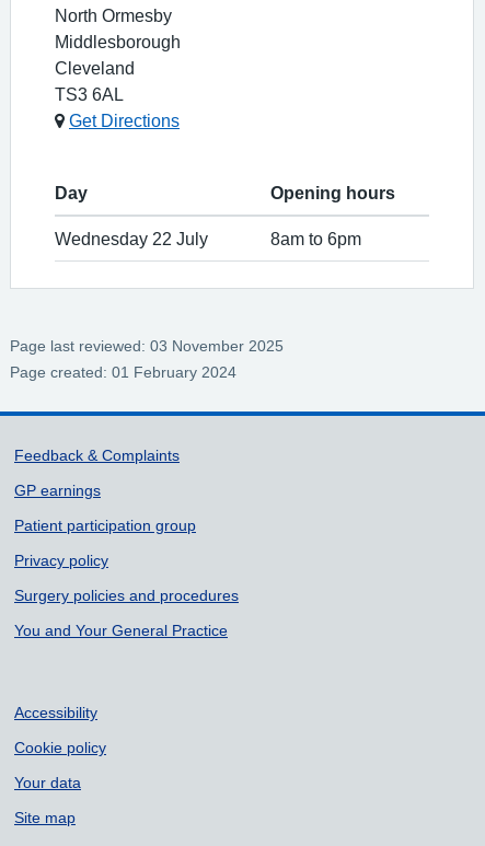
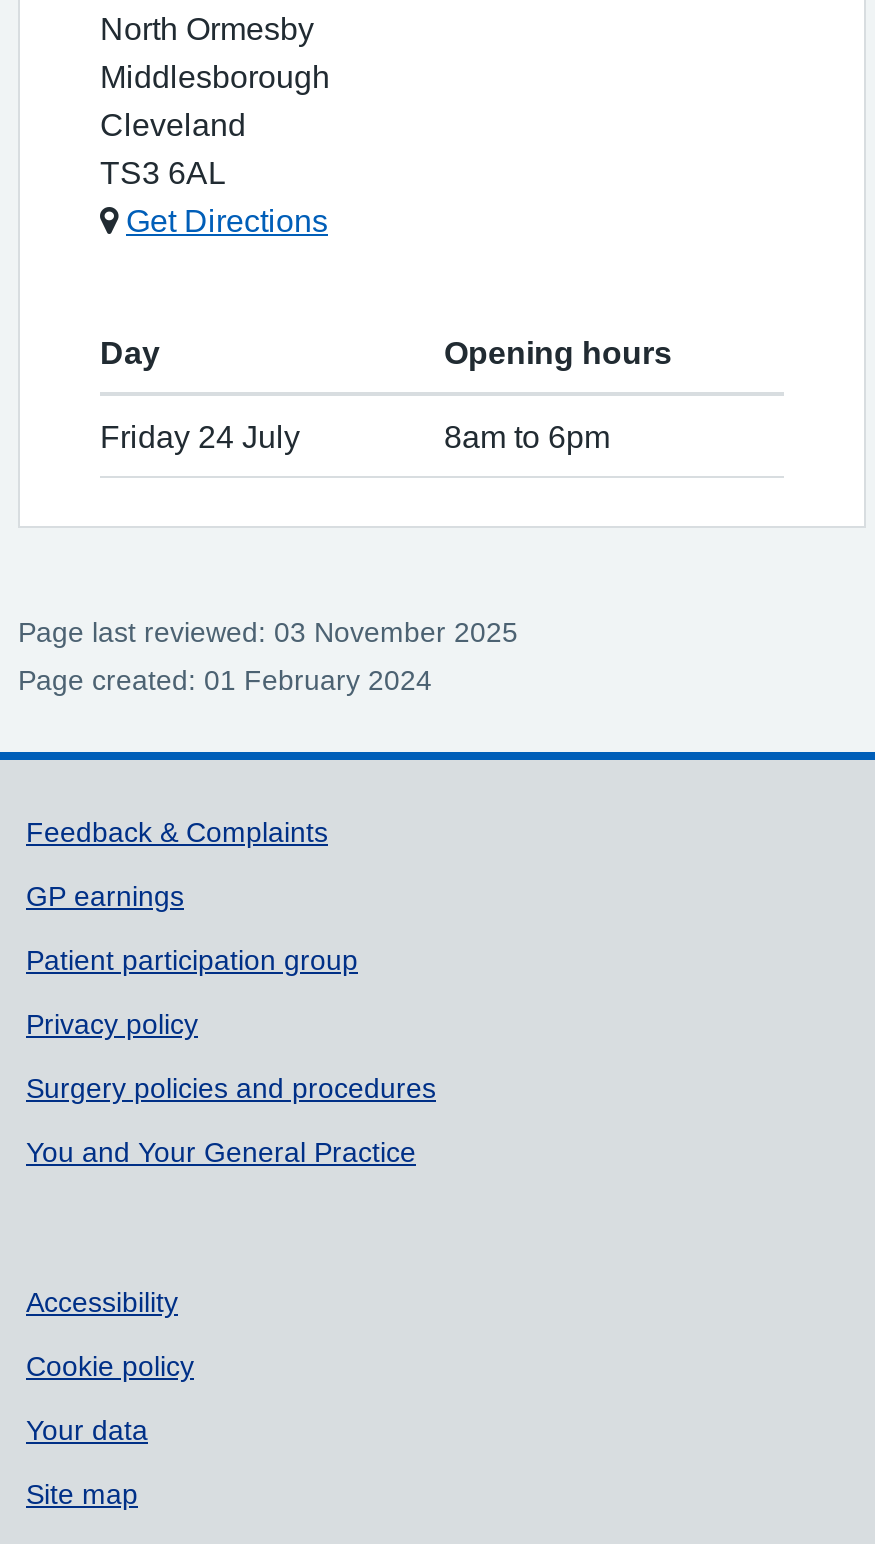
- Wednesday 22 July
+ Friday 24 July
